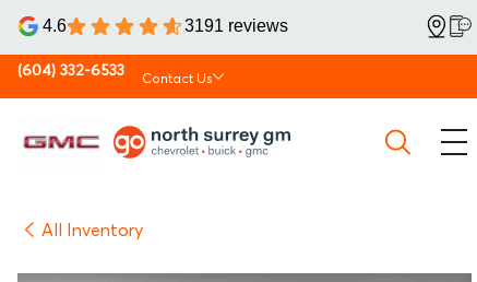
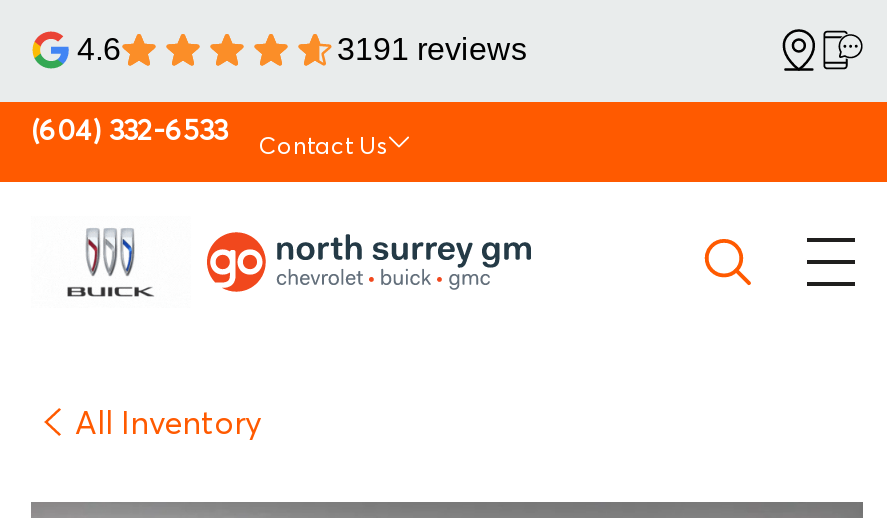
- [image]
+ [image]
